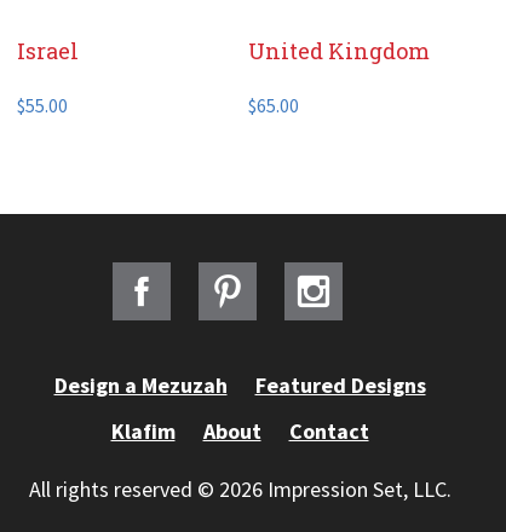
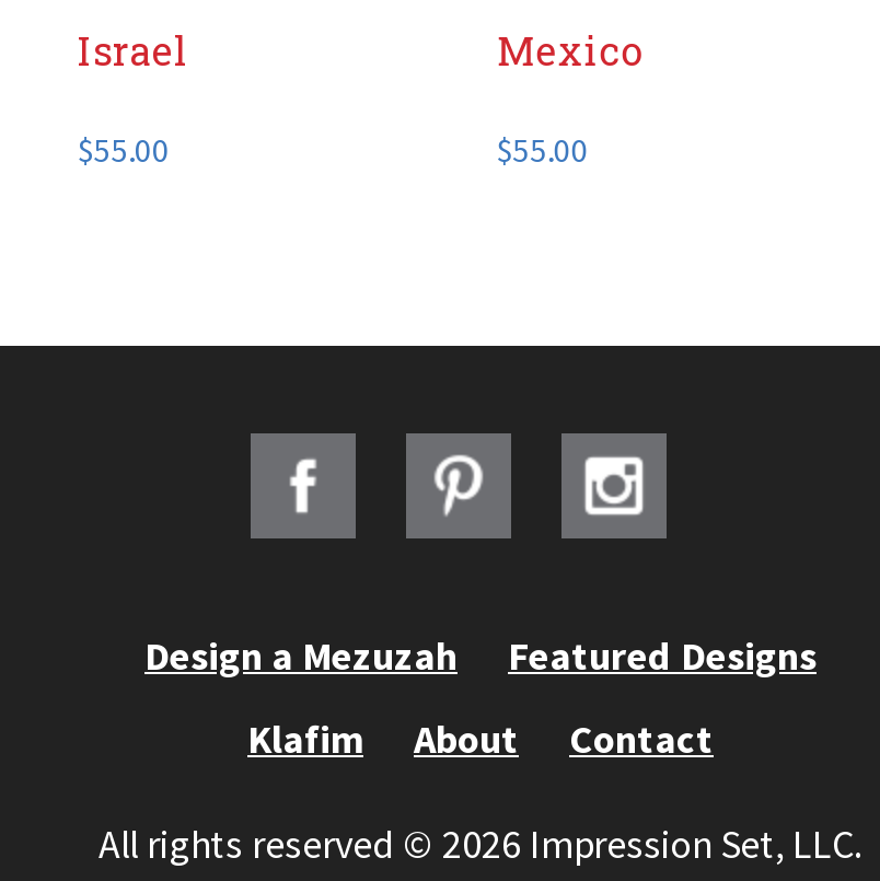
- United Kingdom
+ Mexico

- $65.00
+ $55.00
